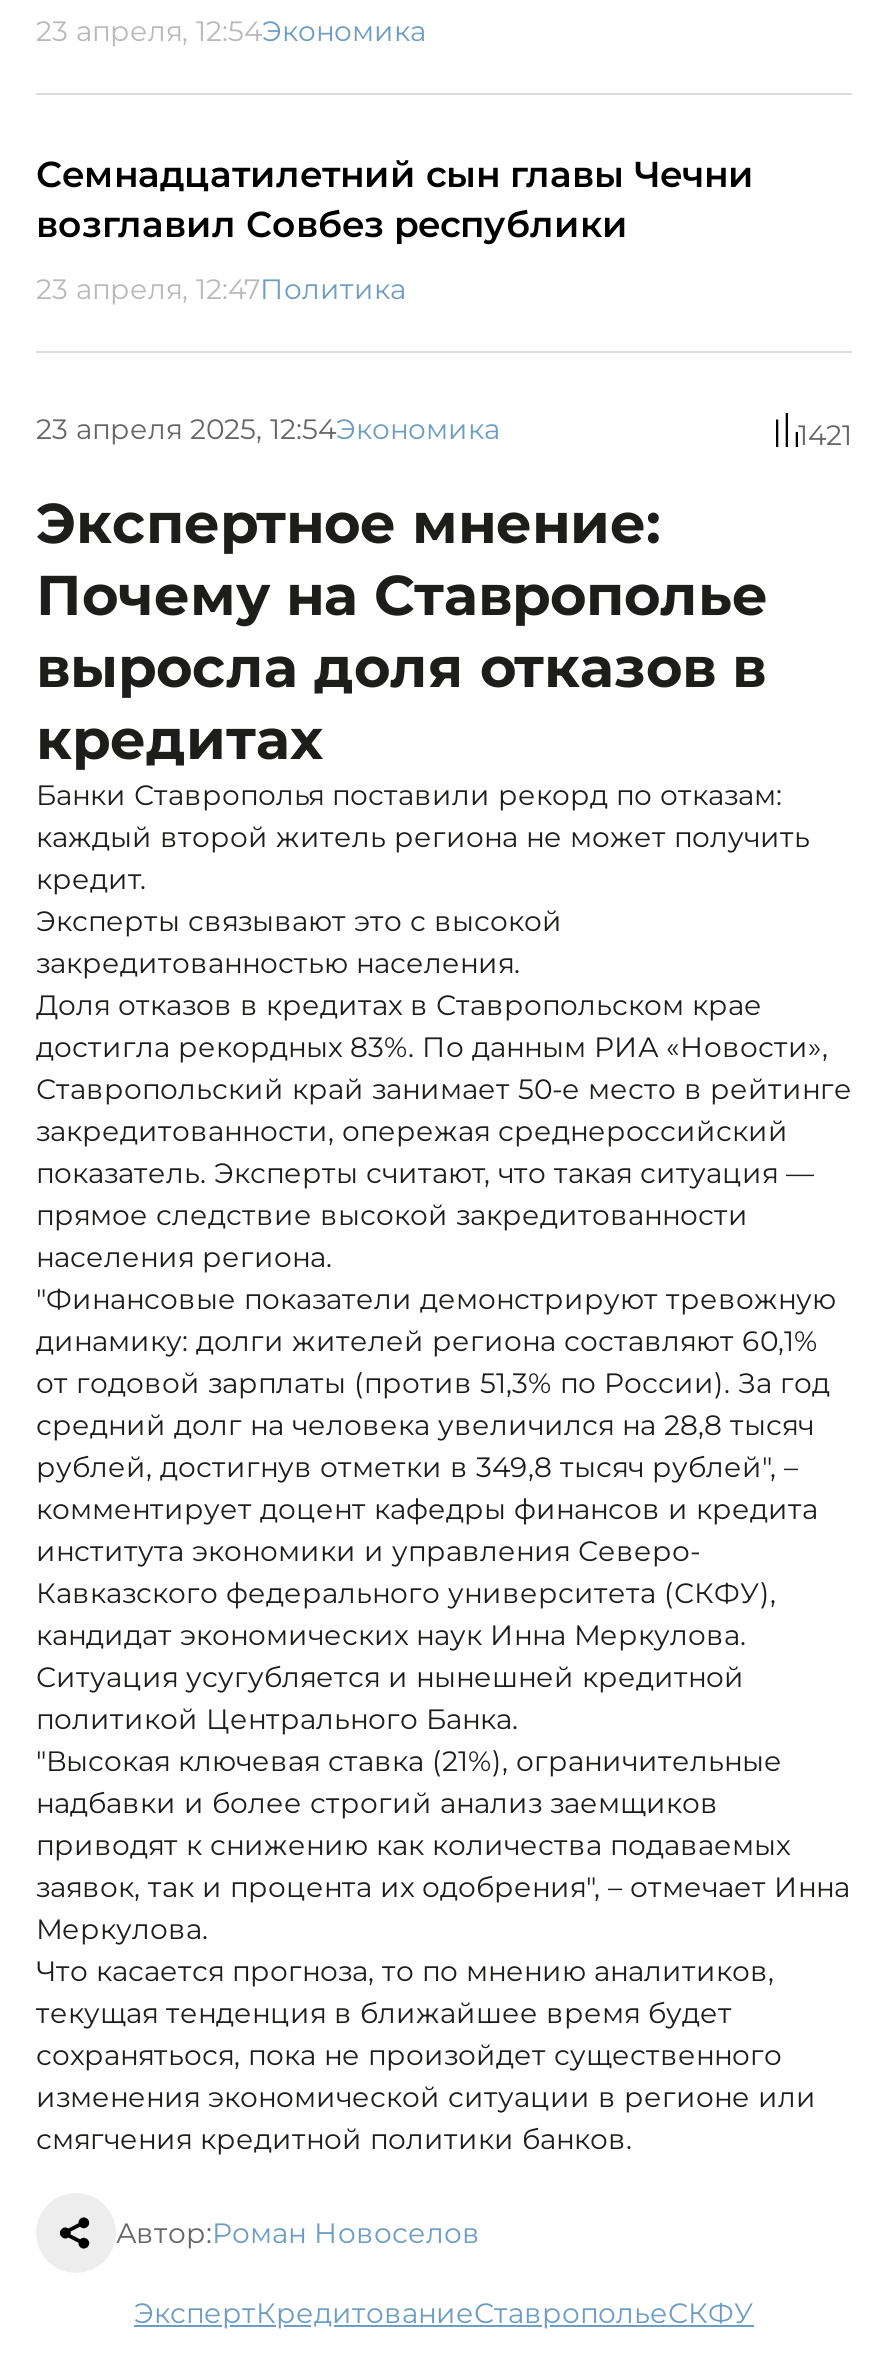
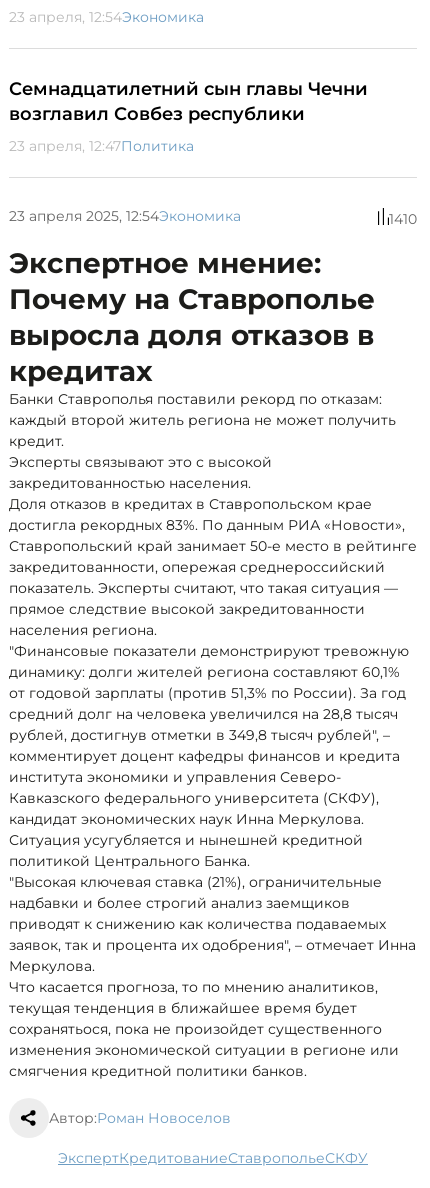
- 1421
+ 1410
